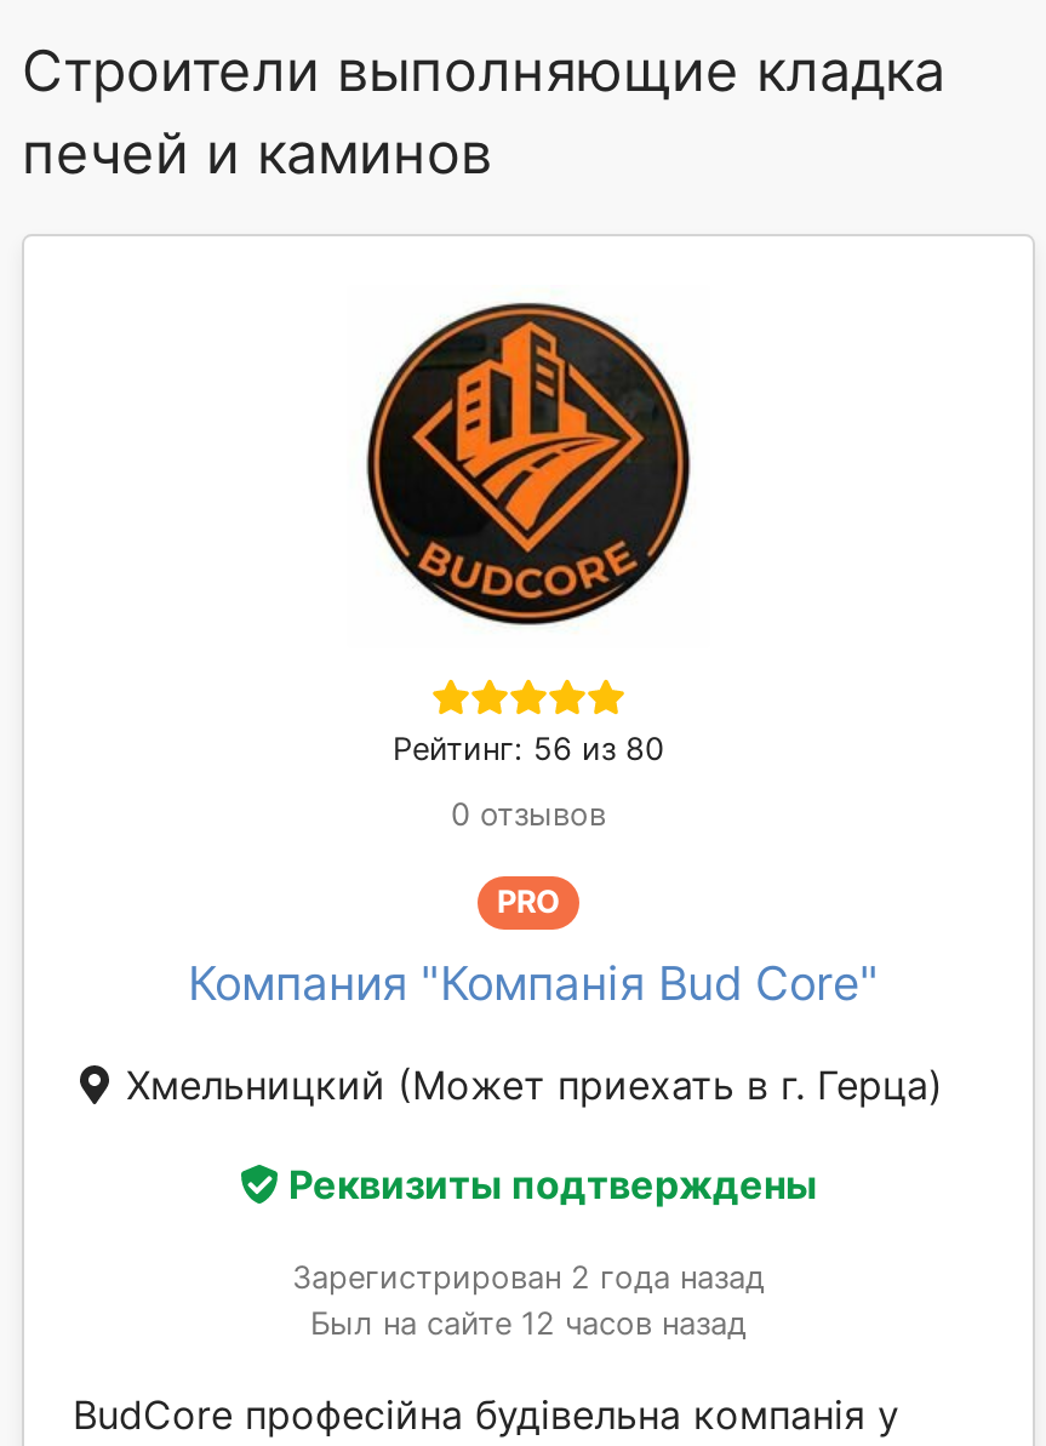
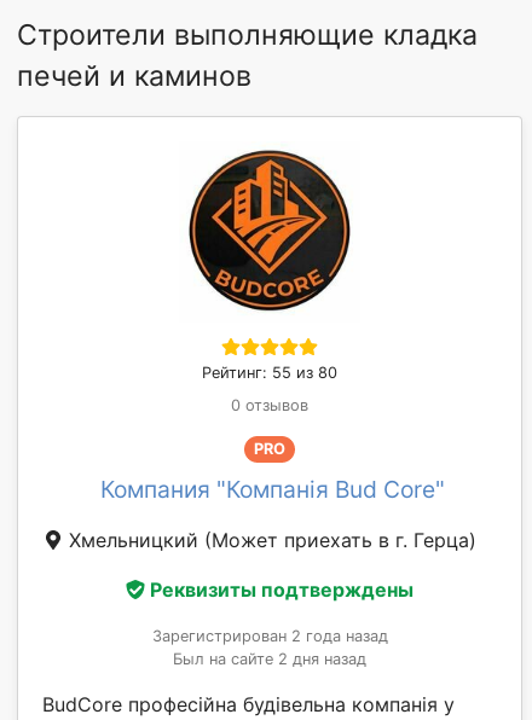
- Рейтинг: 56 из 80
+ Рейтинг: 55 из 80

- Был на сайте 12 часов назад
+ Был на сайте 2 дня назад
